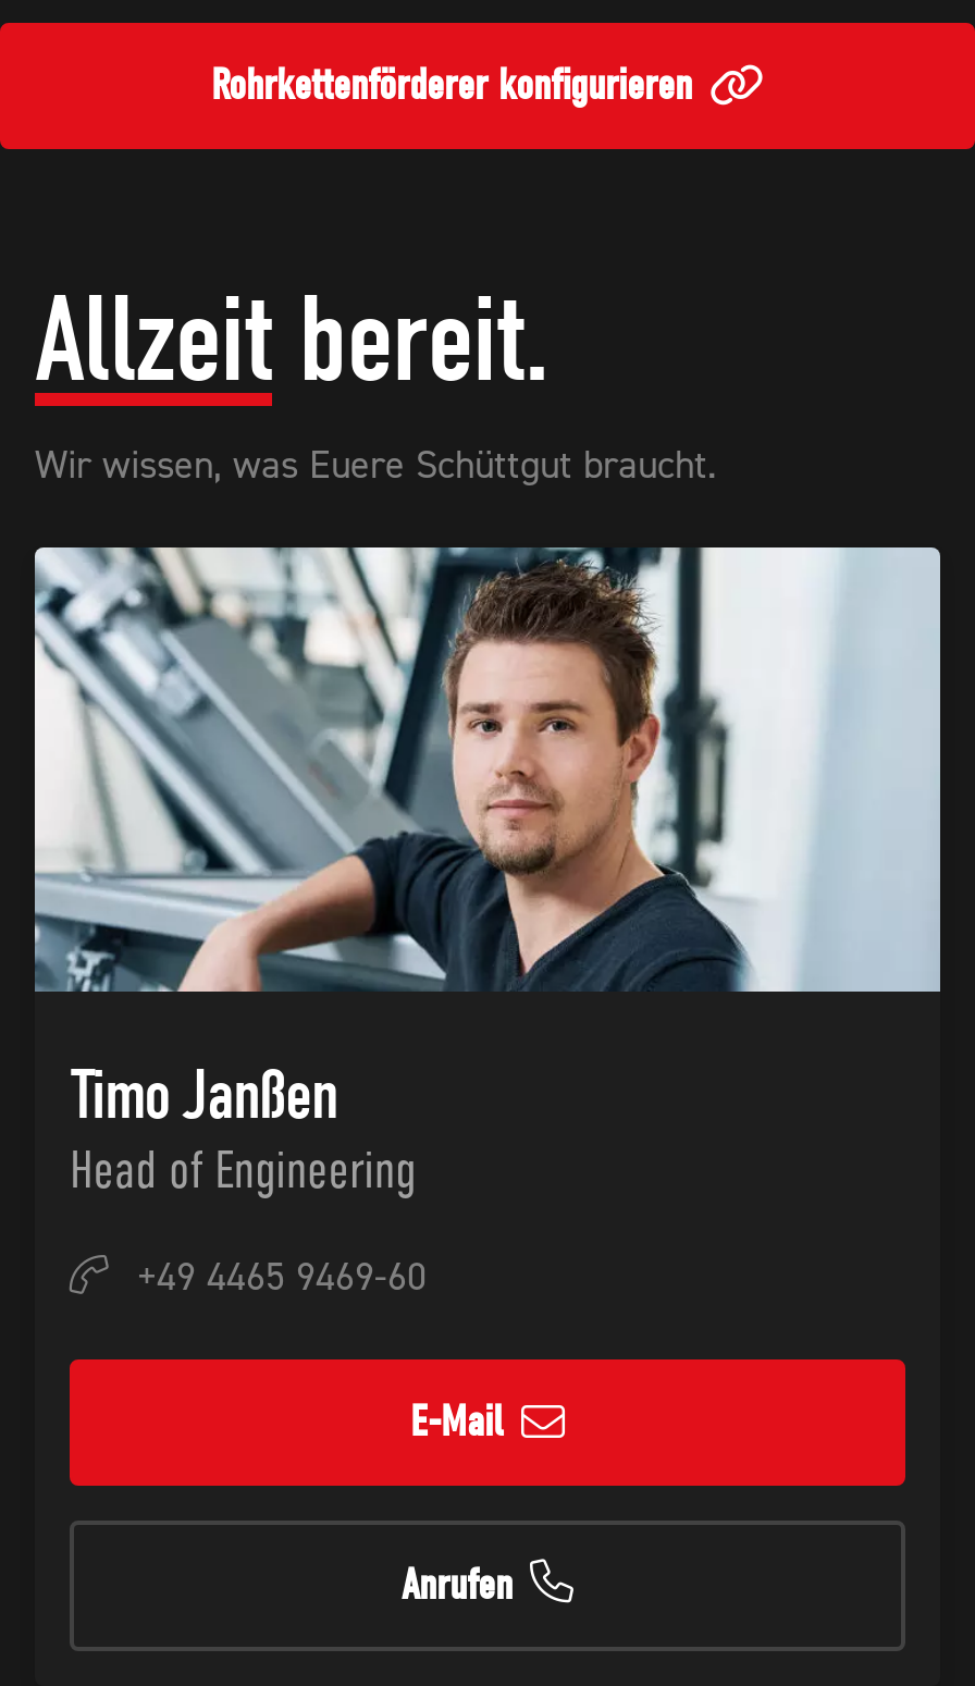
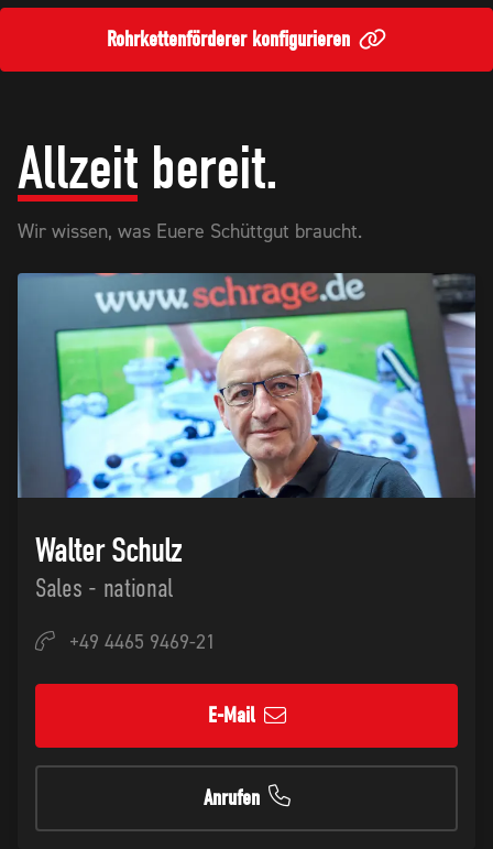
- [image]
- Timo Janßen
- Head of Engineering
+ [image]
+ Walter Schulz
+ Sales - national

- +49 4465 9469-60
+ +49 4465 9469-21
